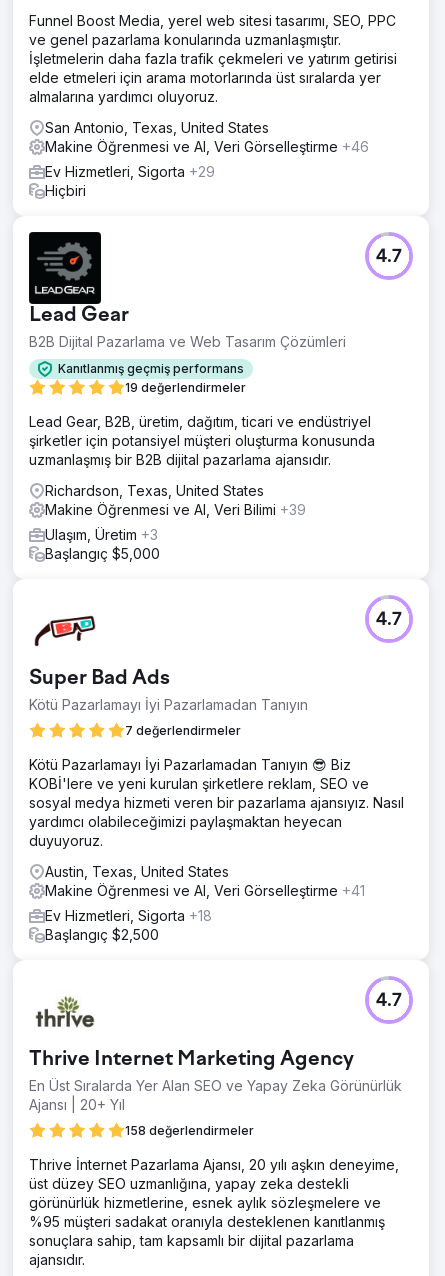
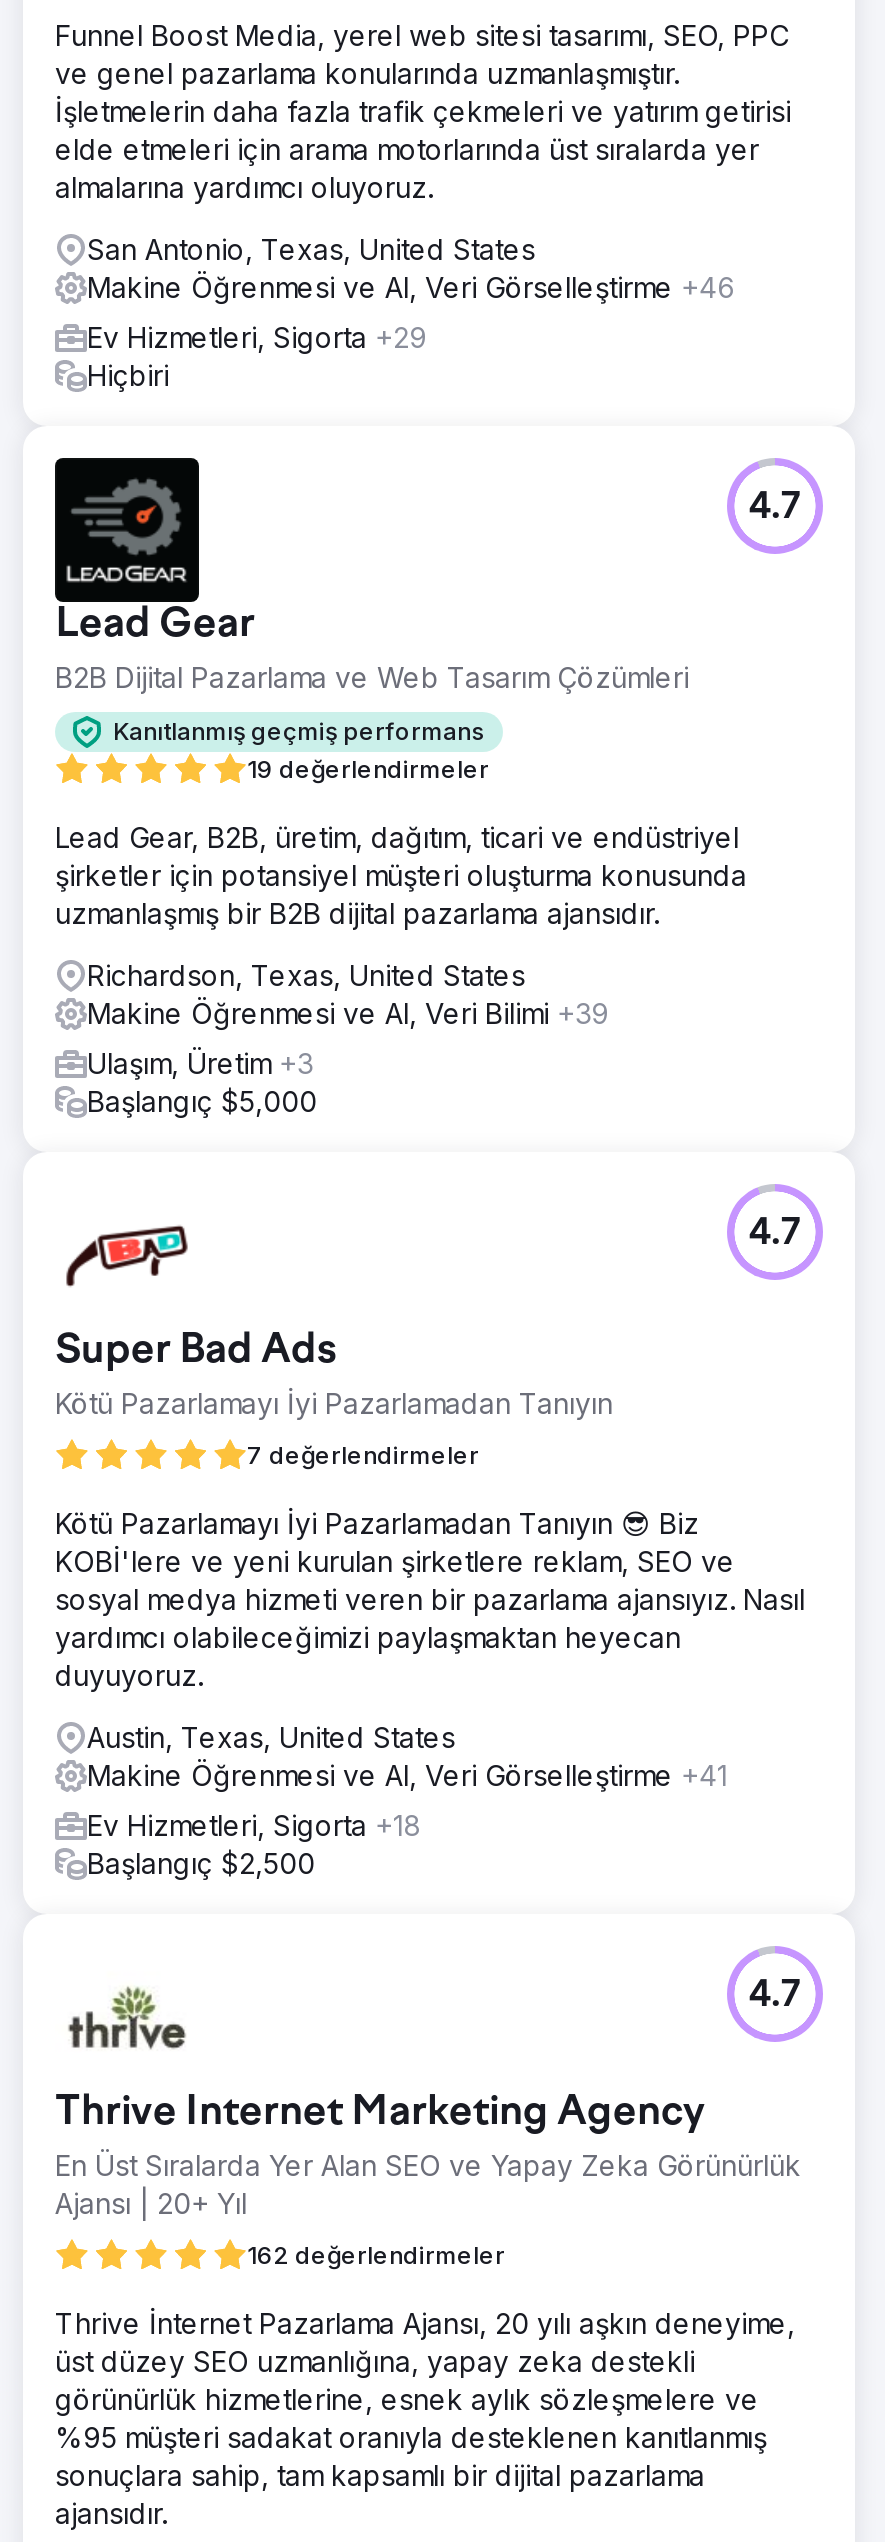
- 158 değerlendirmeler
+ 162 değerlendirmeler
